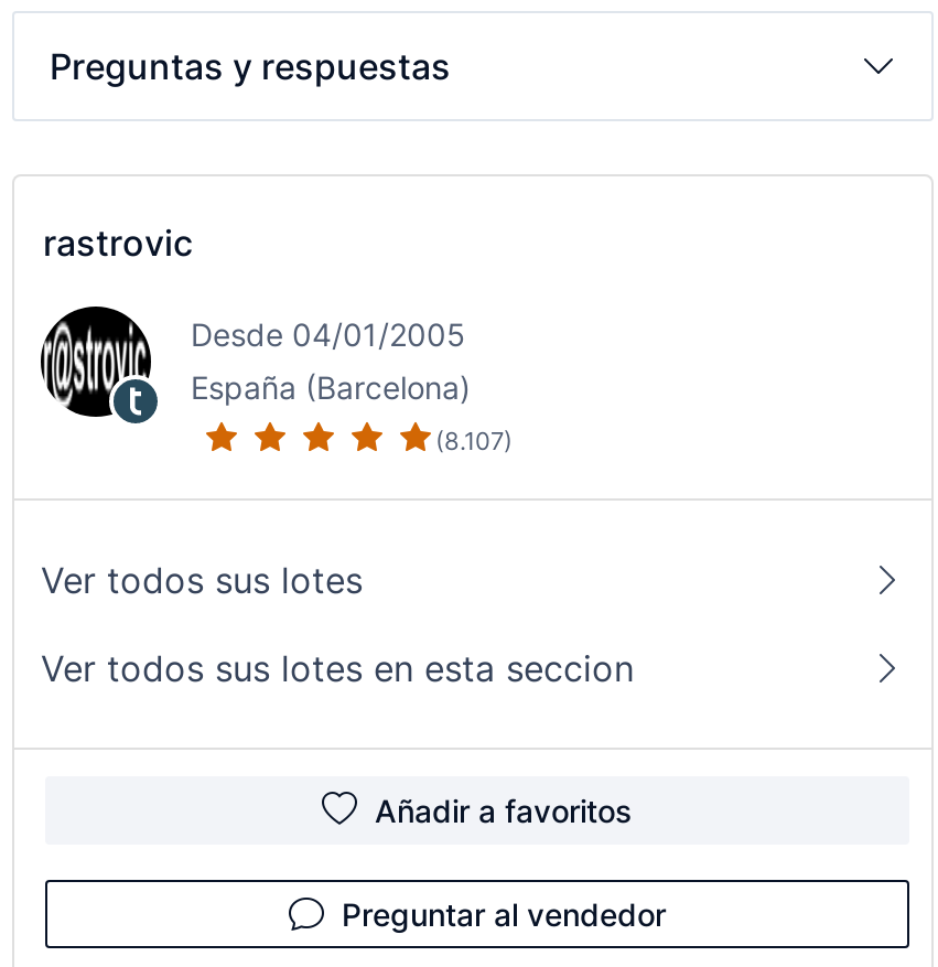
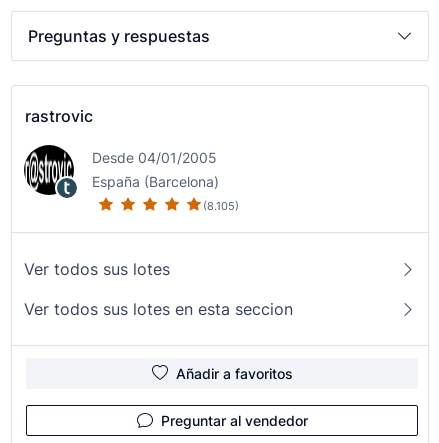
- (8.107)
+ (8.105)
